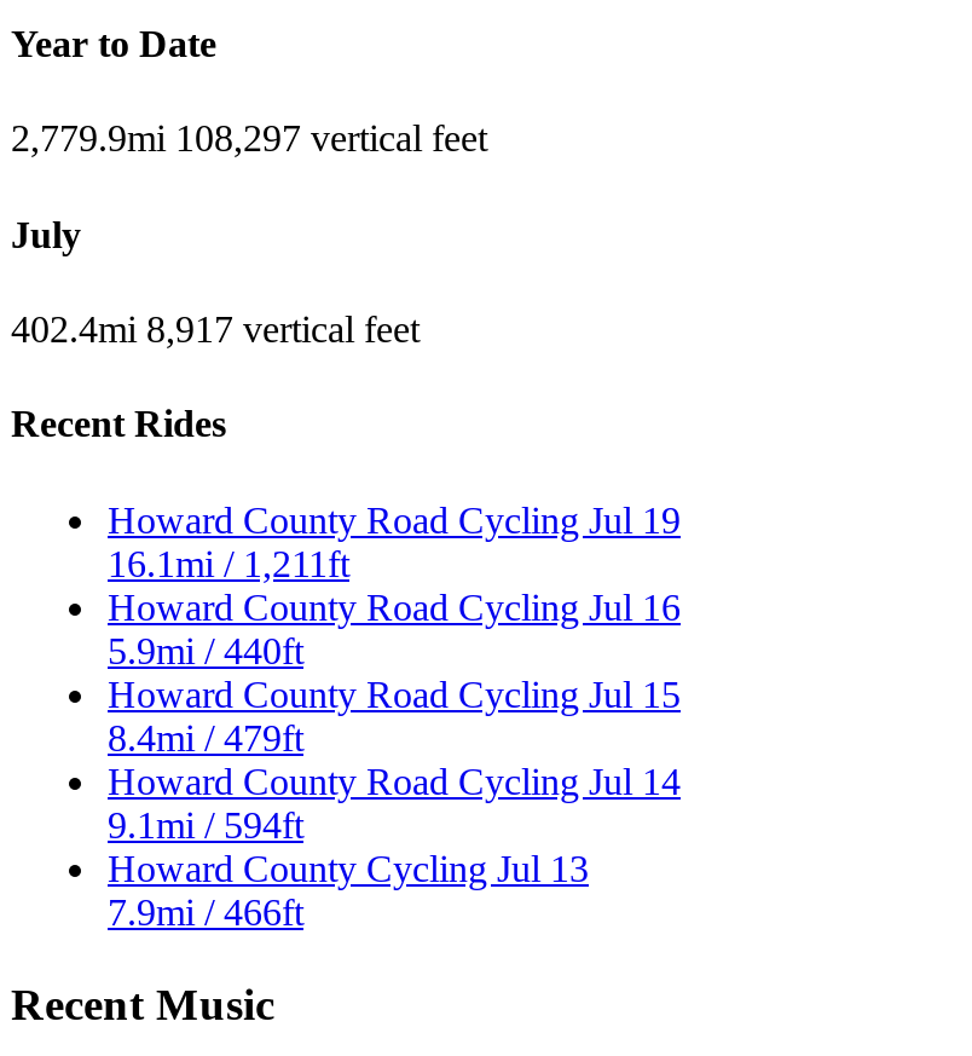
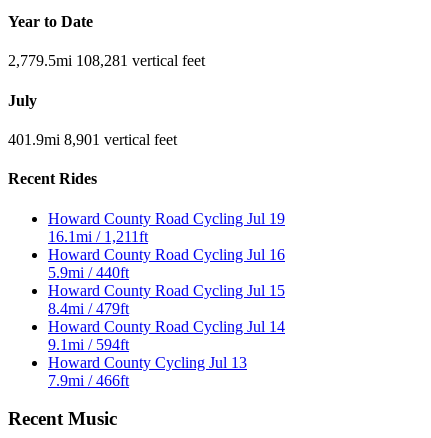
- 2,779.9mi 108,297 vertical feet
+ 2,779.5mi 108,281 vertical feet

- 402.4mi 8,917 vertical feet
+ 401.9mi 8,901 vertical feet
